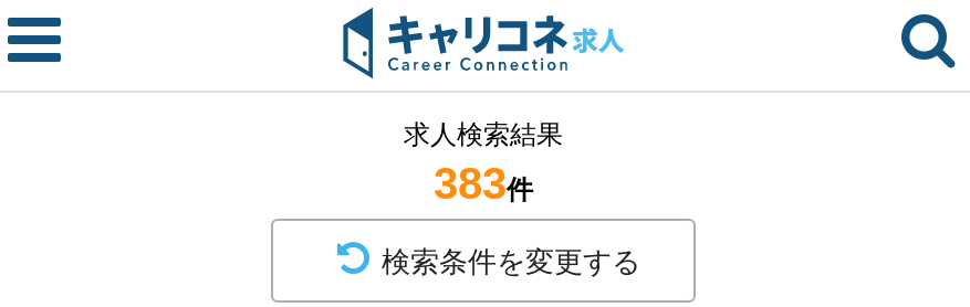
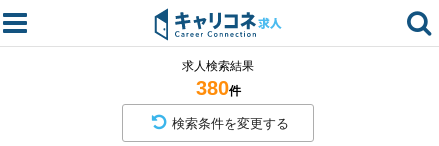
- 383件
+ 380件
